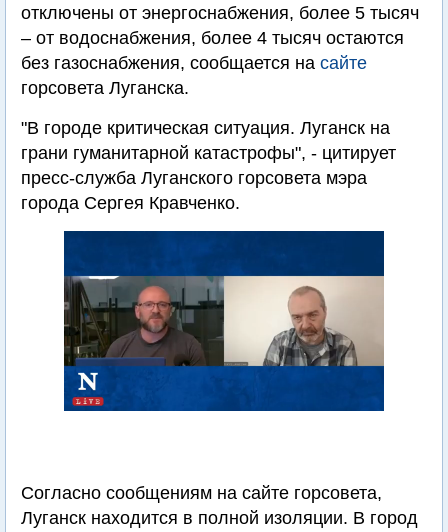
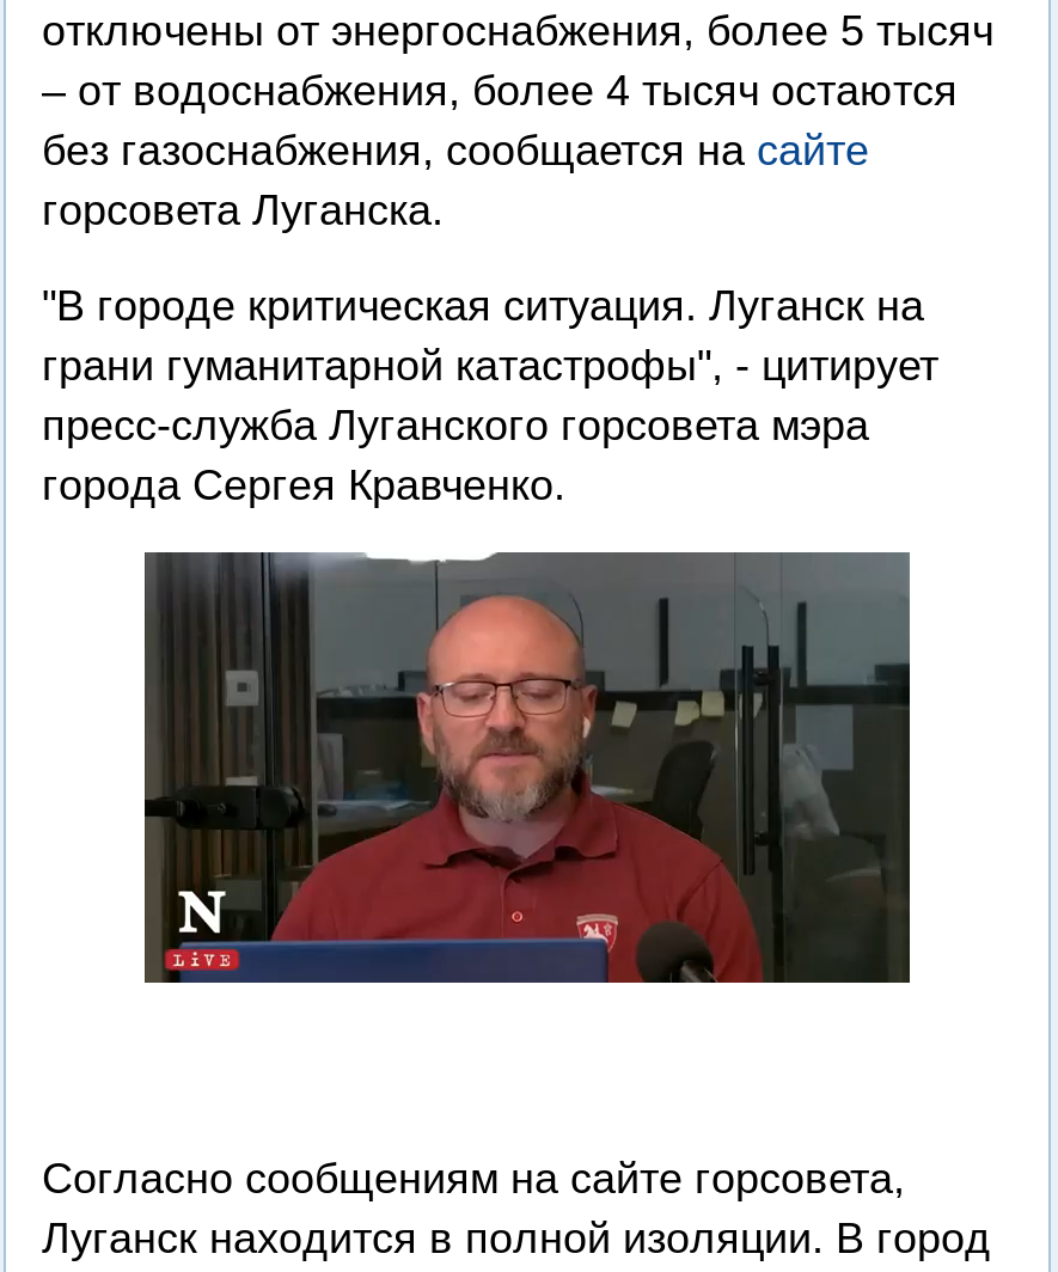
- [image]
+ [image]
